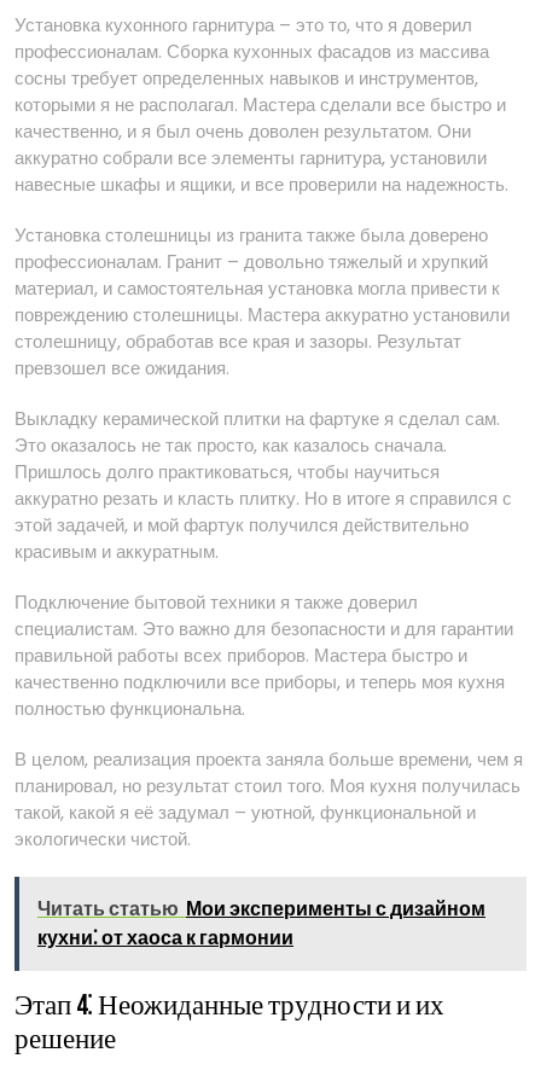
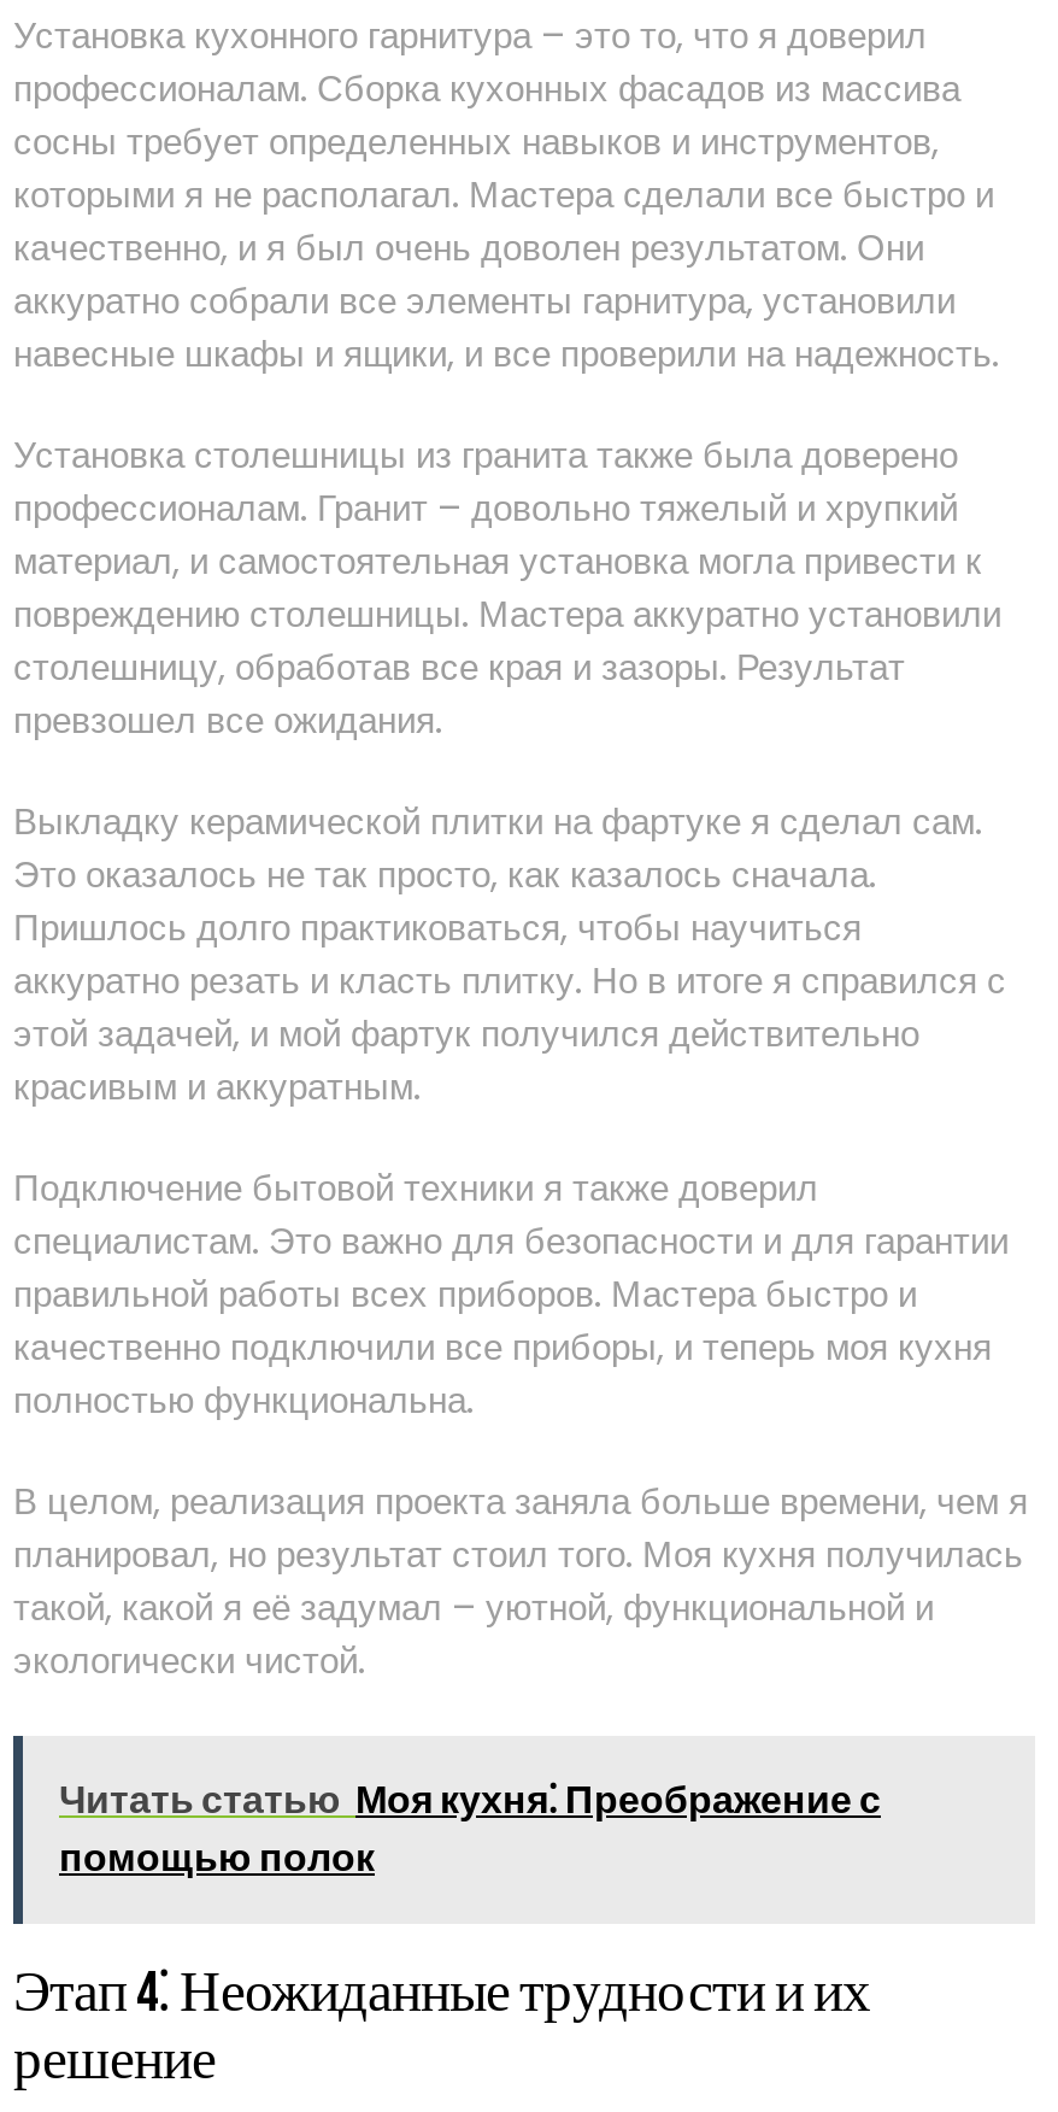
- Читать статью Мои эксперименты с дизайном
- кухни⁚ от хаоса к гармонии
+ Читать статью Моя кухня⁚ Преображение с
+ помощью полок
